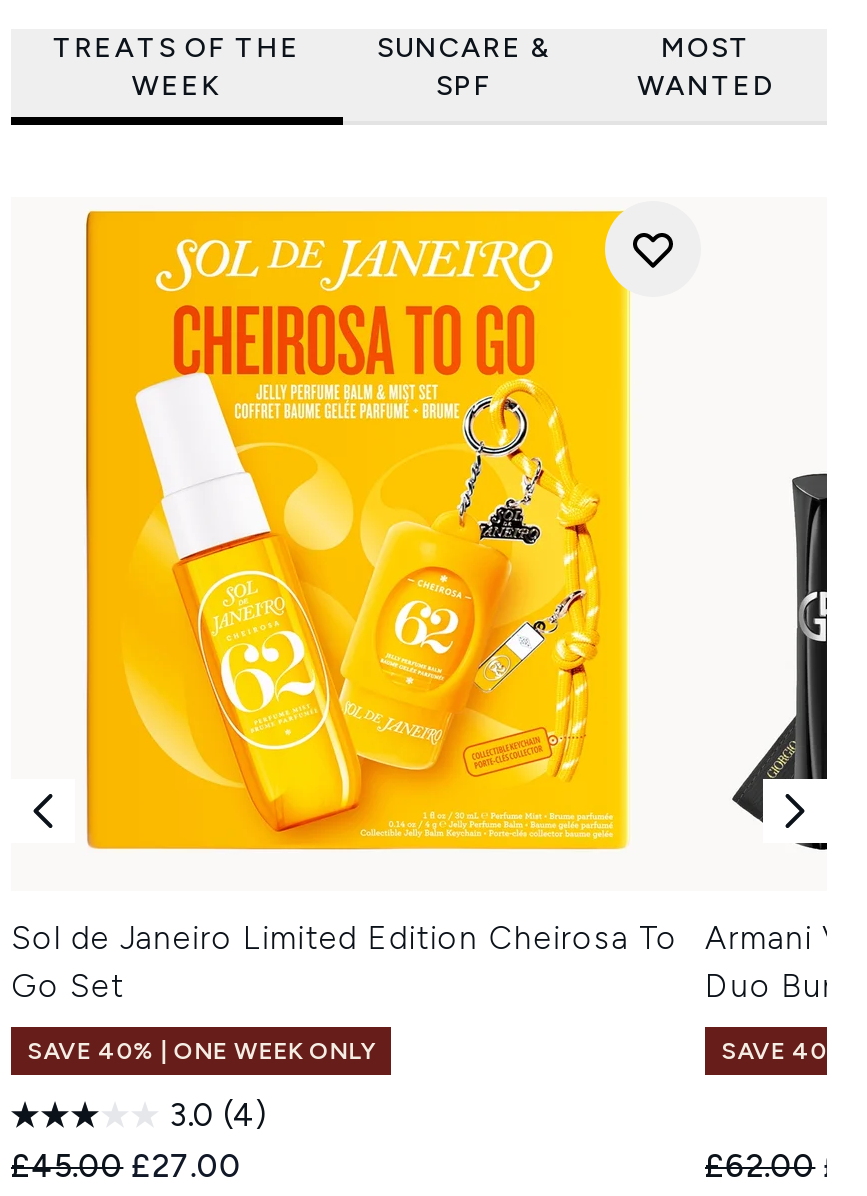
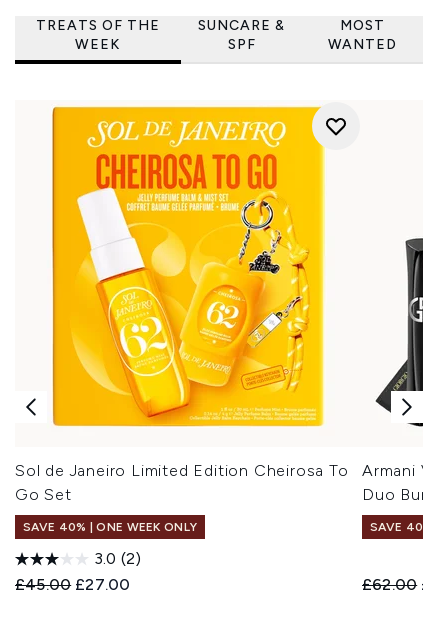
- 3.0 (4)
+ 3.0 (2)
